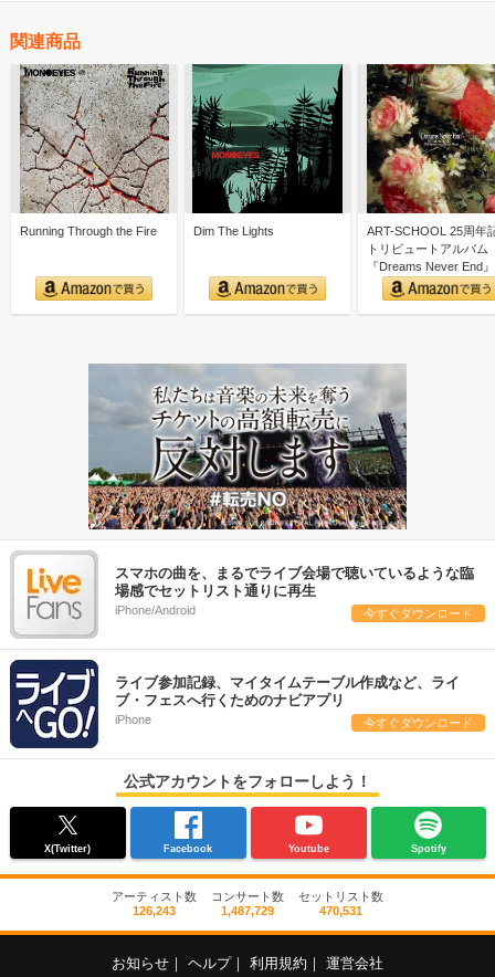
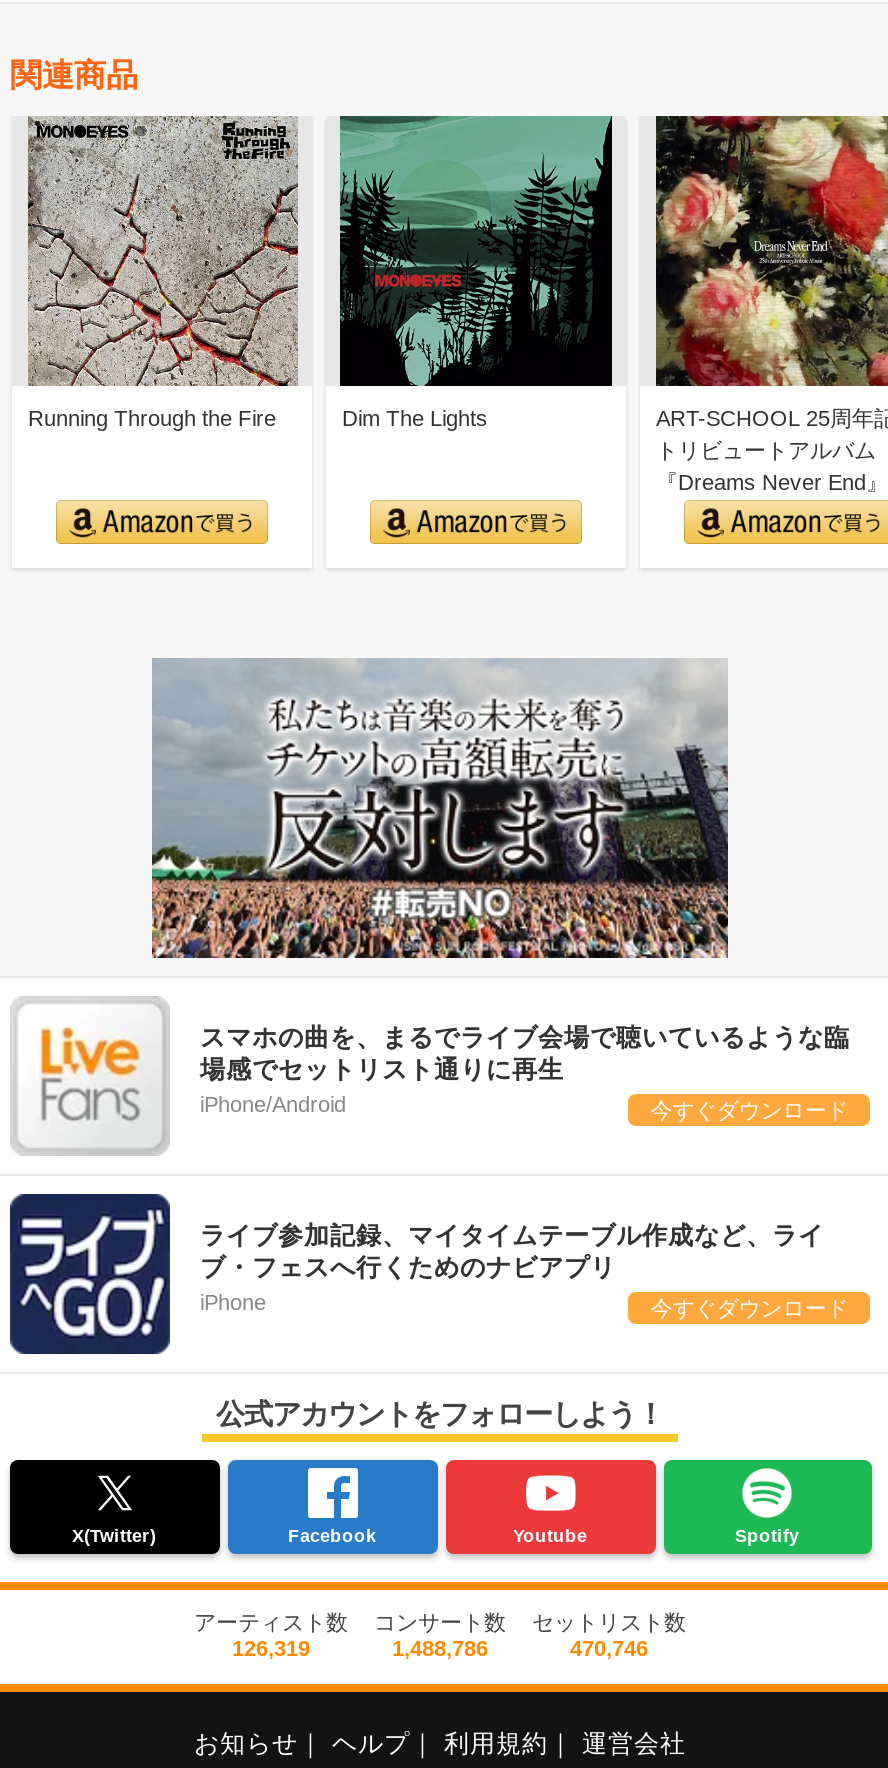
- 126,243
+ 126,319

- 1,487,729
+ 1,488,786

- 470,531
+ 470,746
